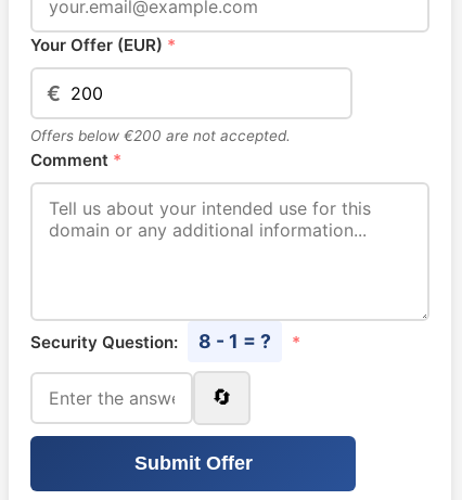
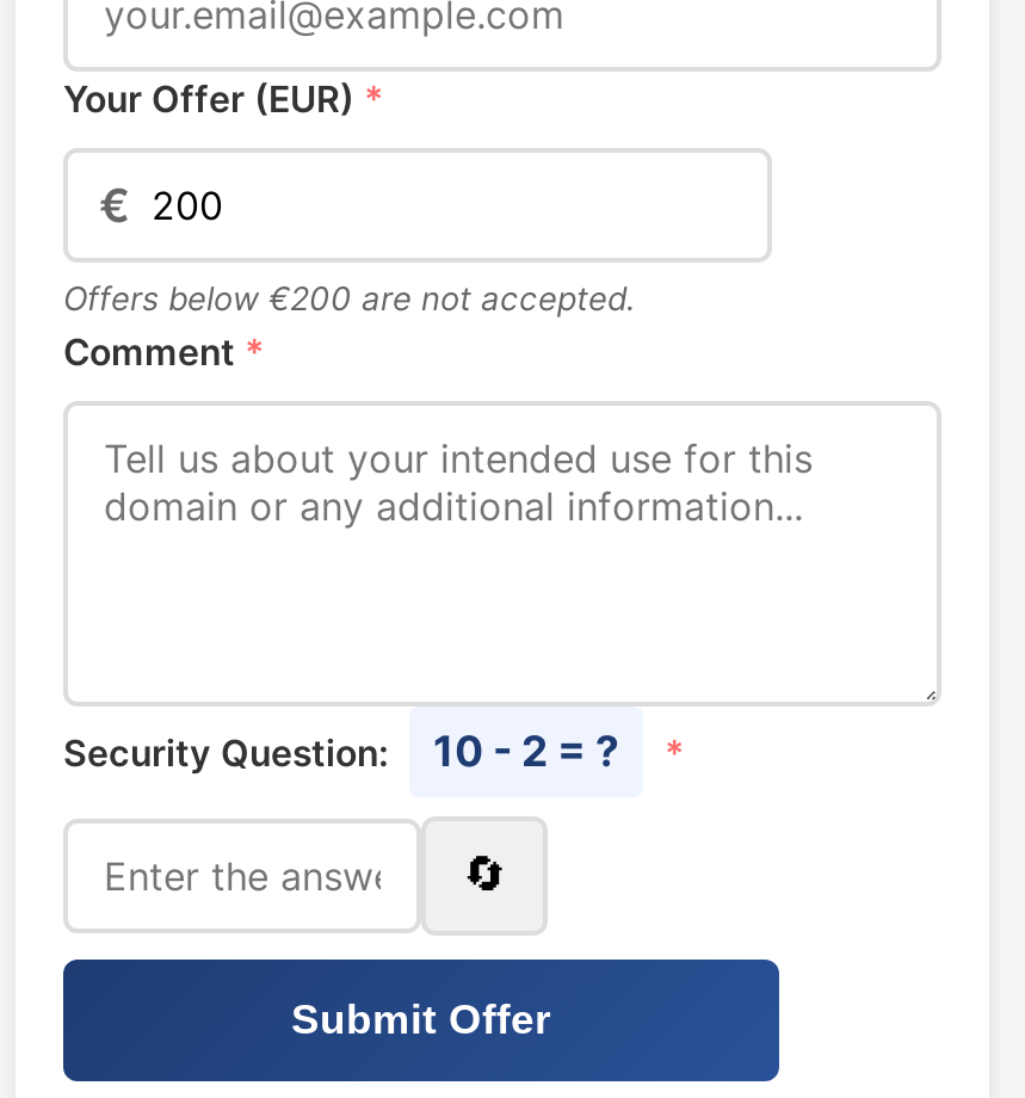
- 8 - 1 = ?
+ 10 - 2 = ?
